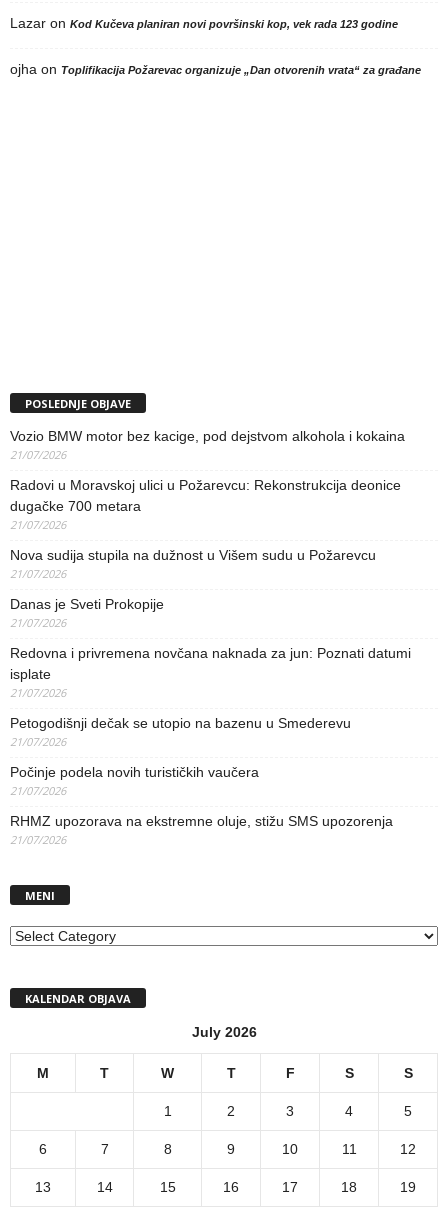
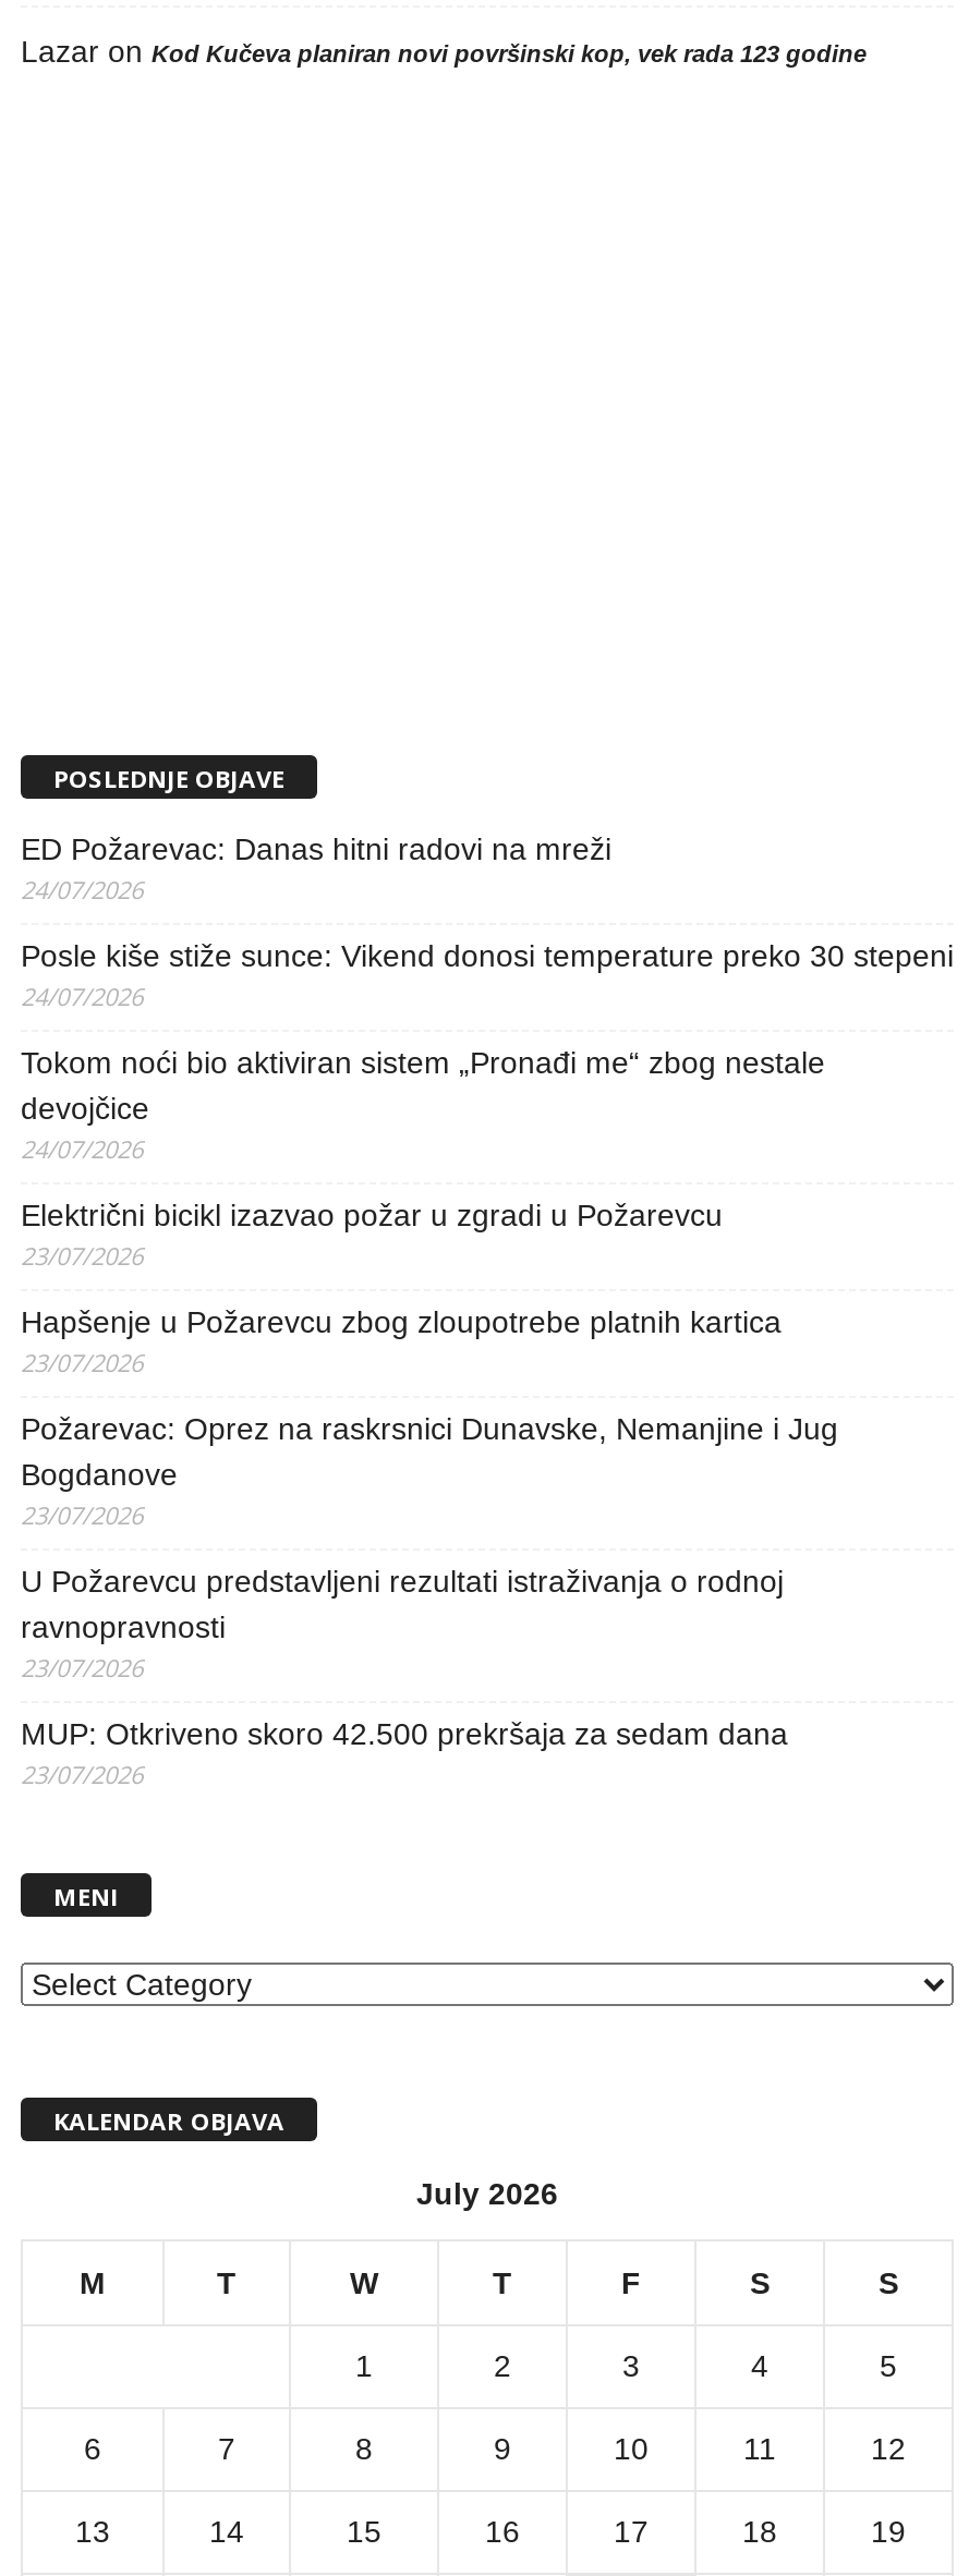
- ojha on Toplifikacija Požarevac organizuje „Dan otvorenih vrata“ za građane

moved up: POSLEDNJE OBJAVE

- Vozio BMW motor bez kacige, pod dejstvom alkohola i kokaina
- 21/07/2026
+ ED Požarevac: Danas hitni radovi na mreži
+ 24/07/2026

- Radovi u Moravskoj ulici u Požarevcu: Rekonstrukcija deonice
- dugačke 700 metara
- 21/07/2026
+ Posle kiše stiže sunce: Vikend donosi temperature preko 30 stepeni
+ 24/07/2026

- Nova sudija stupila na dužnost u Višem sudu u Požarevcu
- 21/07/2026
+ Tokom noći bio aktiviran sistem „Pronađi me“ zbog nestale
+ devojčice
+ 24/07/2026

- Danas je Sveti Prokopije
- 21/07/2026
+ Električni bicikl izazvao požar u zgradi u Požarevcu
+ 23/07/2026

- Redovna i privremena novčana naknada za jun: Poznati datumi
- isplate
- 21/07/2026
+ Hapšenje u Požarevcu zbog zloupotrebe platnih kartica
+ 23/07/2026

- Petogodišnji dečak se utopio na bazenu u Smederevu
- 21/07/2026
+ Požarevac: Oprez na raskrsnici Dunavske, Nemanjine i Jug
+ Bogdanove
+ 23/07/2026

- Počinje podela novih turističkih vaučera
- 21/07/2026
+ U Požarevcu predstavljeni rezultati istraživanja o rodnoj
+ ravnopravnosti
+ 23/07/2026

- RHMZ upozorava na ekstremne oluje, stižu SMS upozorenja
- 21/07/2026
+ MUP: Otkriveno skoro 42.500 prekršaja za sedam dana
+ 23/07/2026
